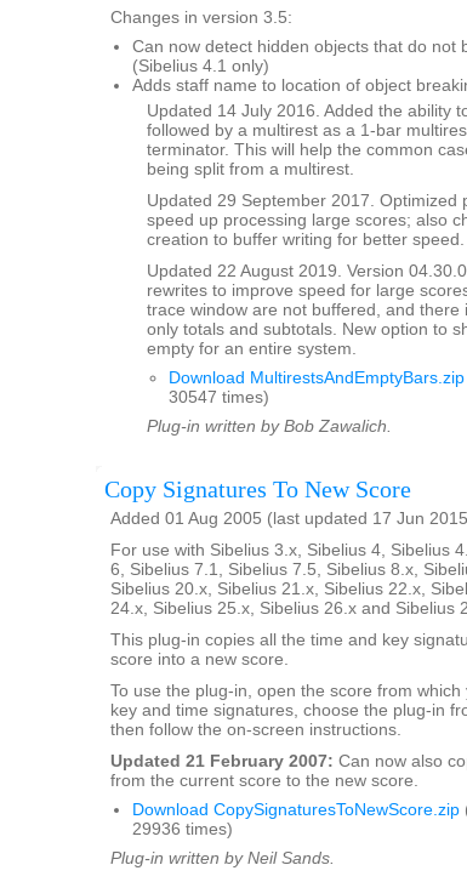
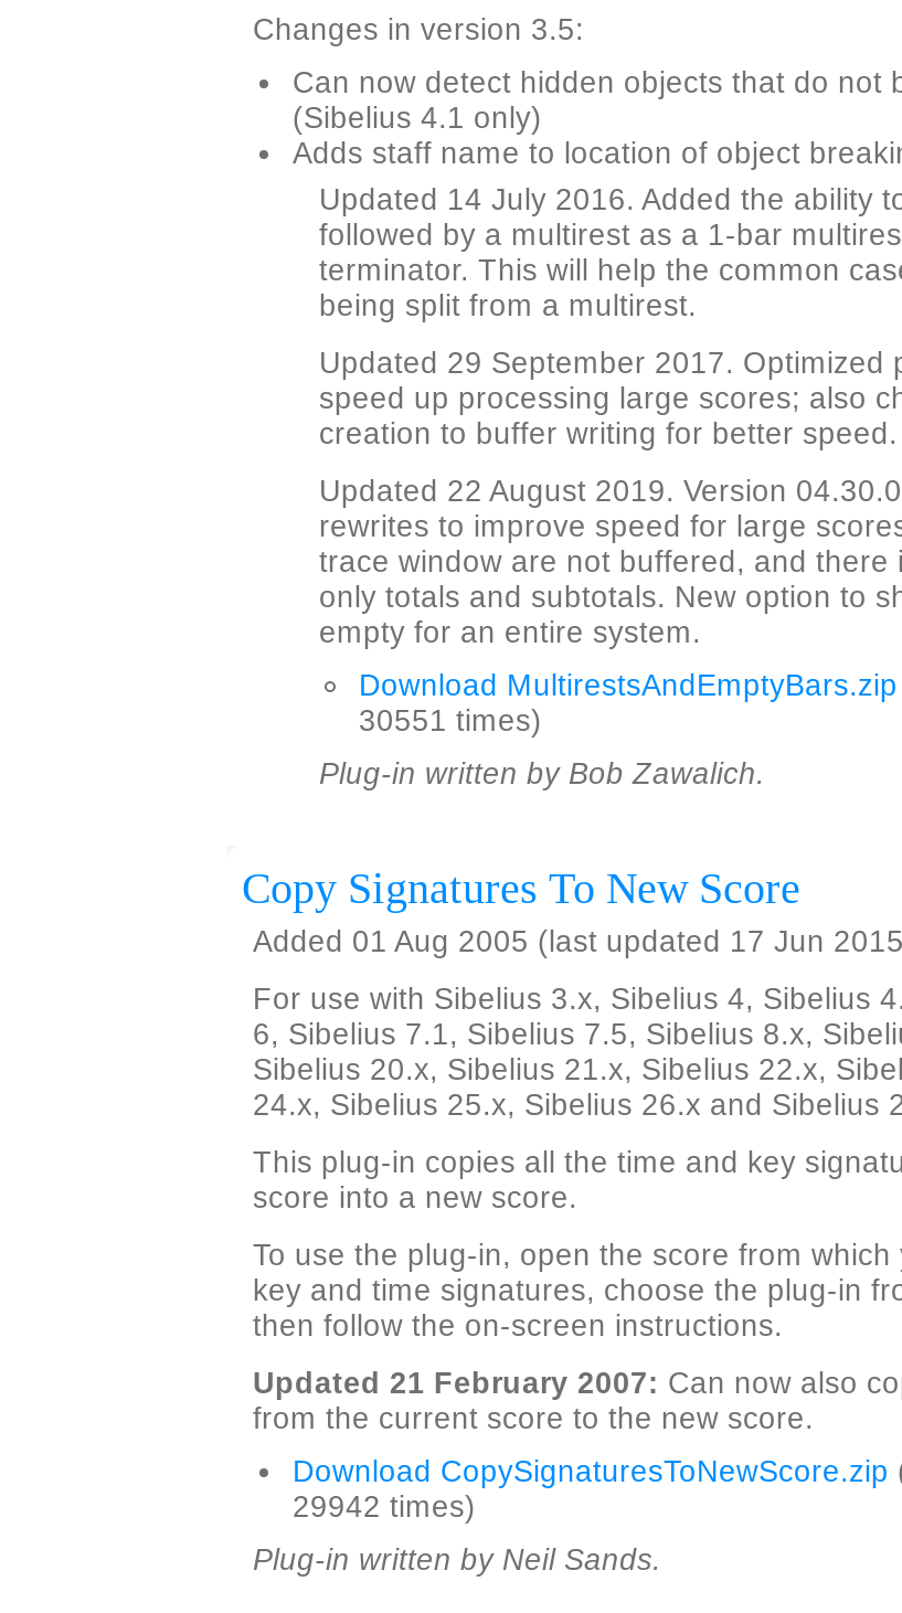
- 30547 times)
+ 30551 times)

- 29936 times)
+ 29942 times)
